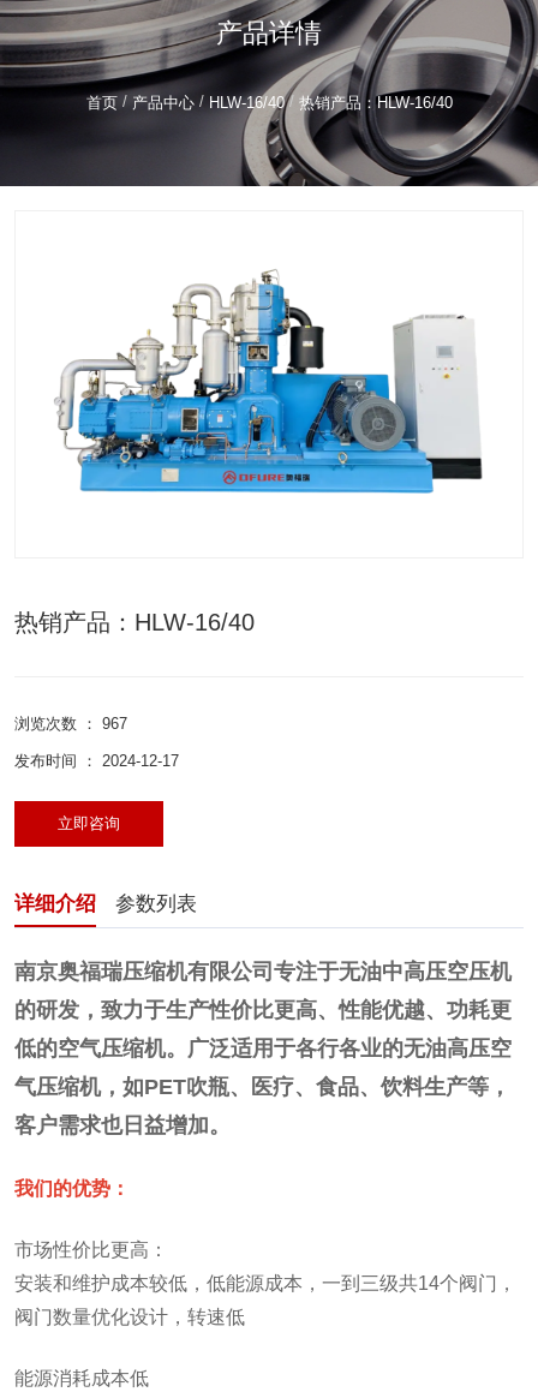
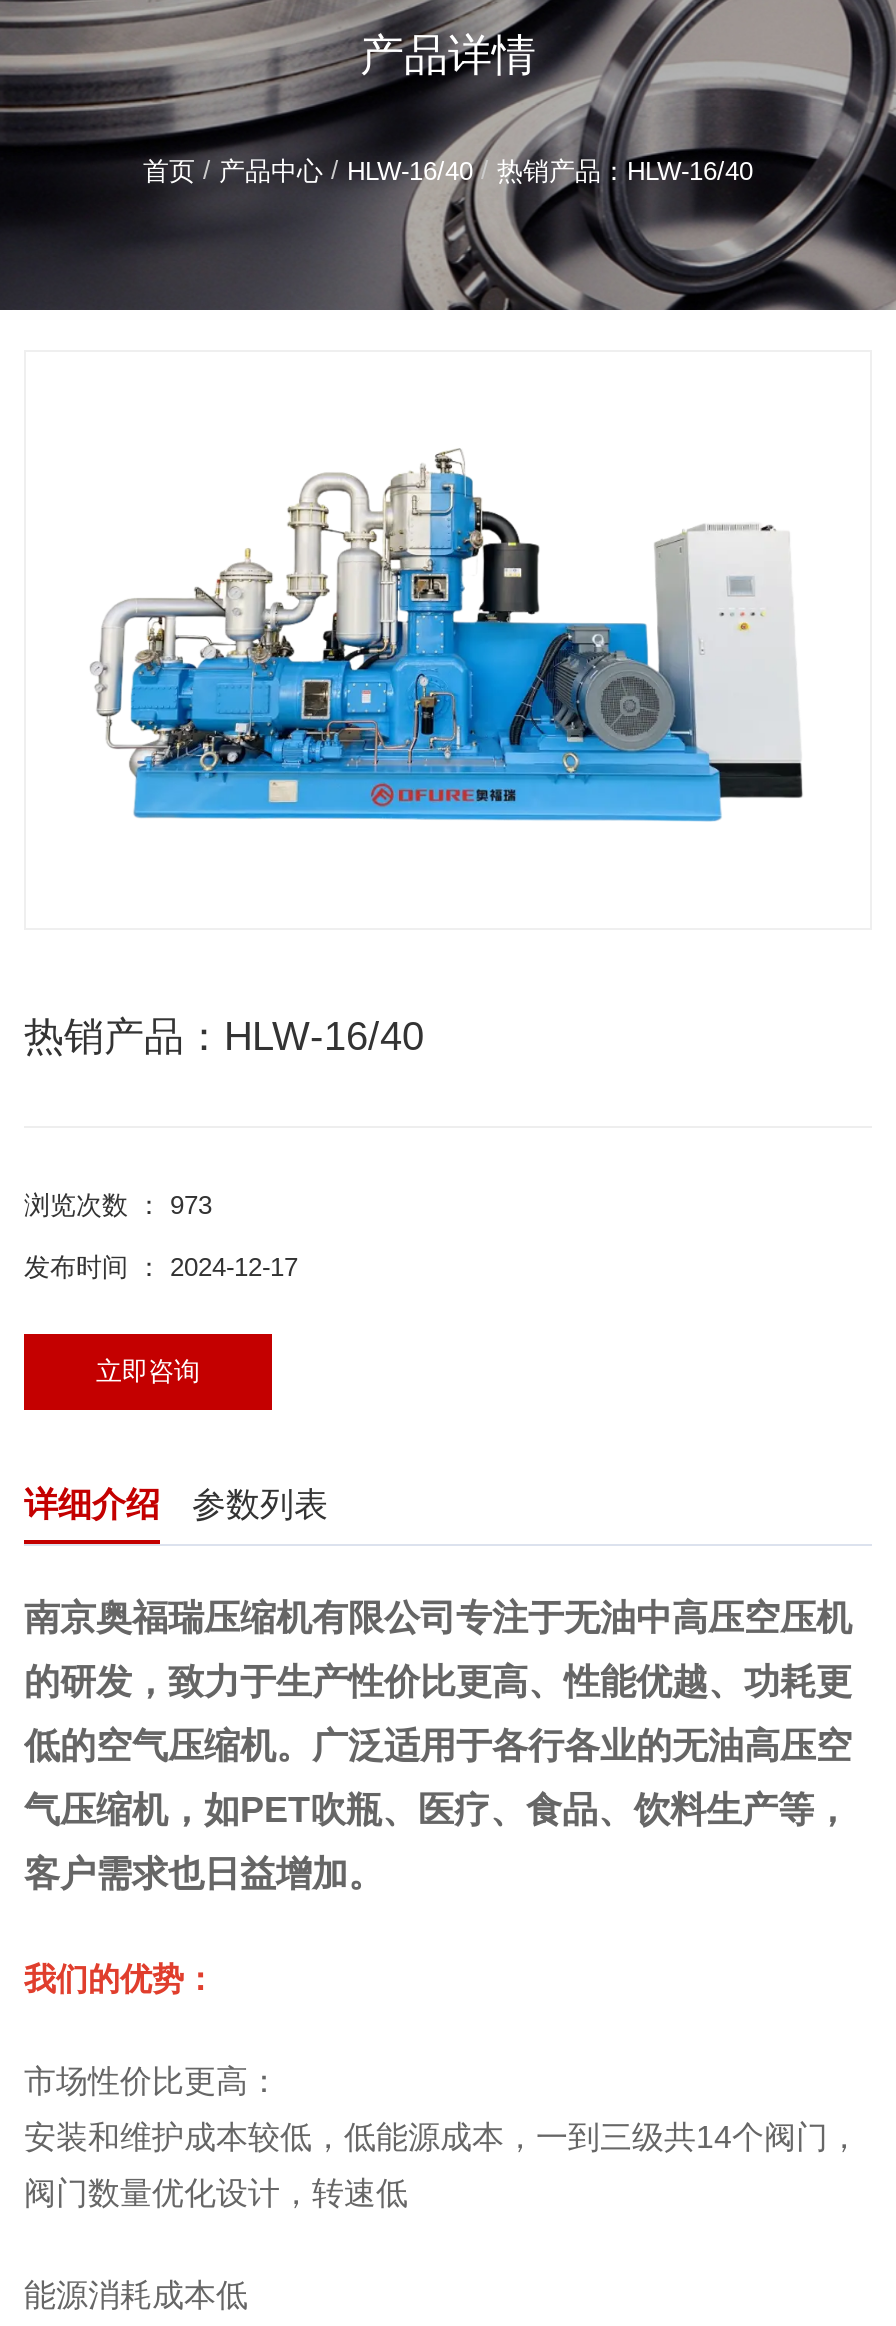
- 浏览次数 ：967
+ 浏览次数 ：973
